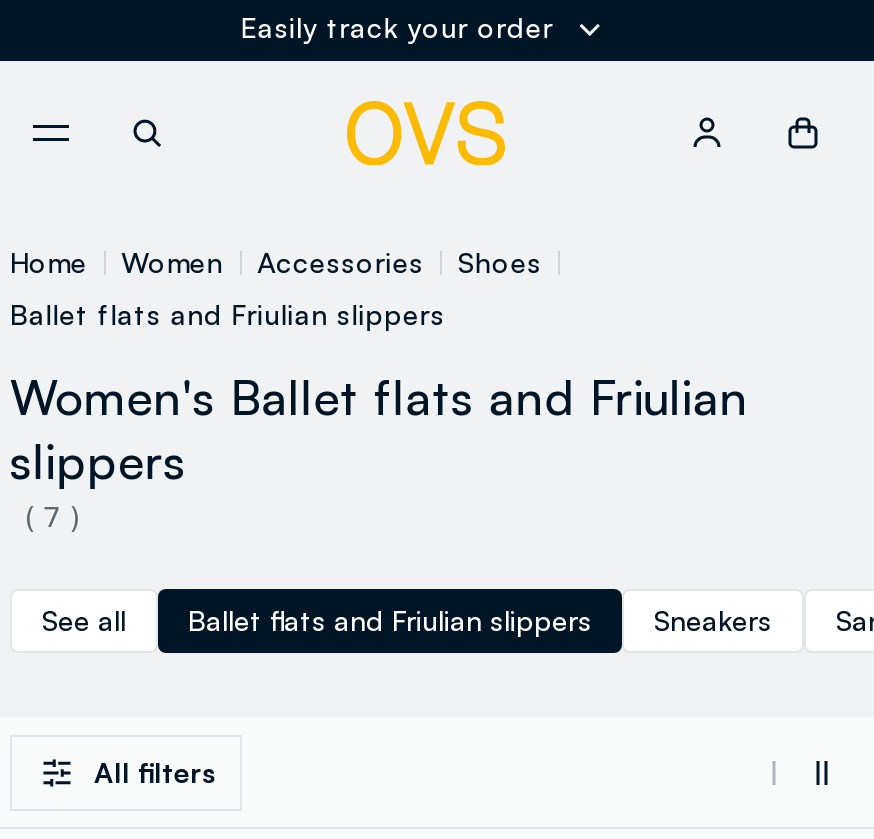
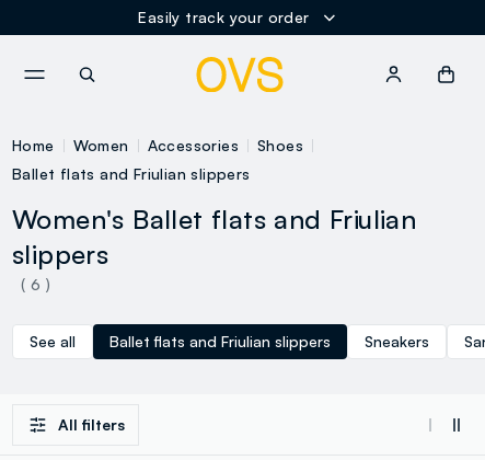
- ( 7 )
+ ( 6 )
